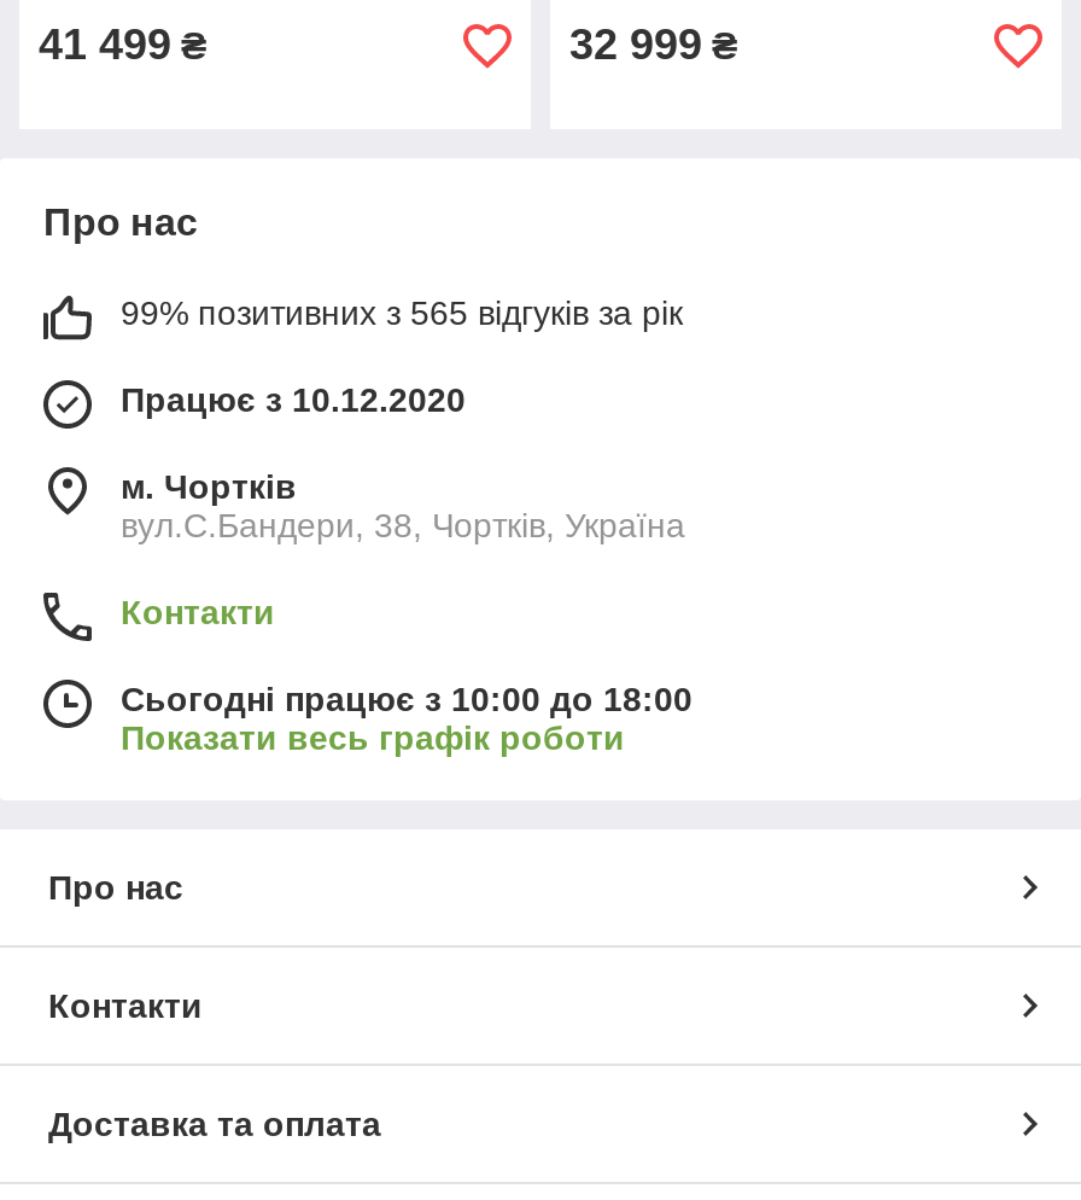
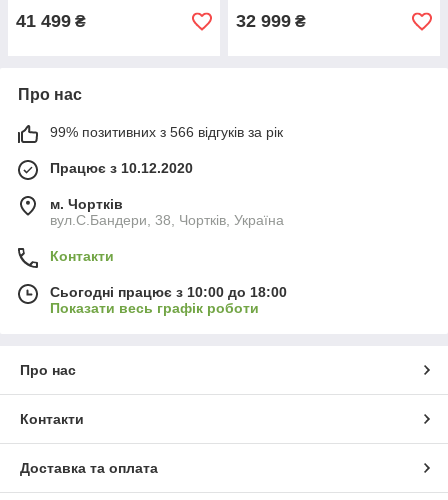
- 99% позитивних з 565 відгуків за рік
+ 99% позитивних з 566 відгуків за рік
